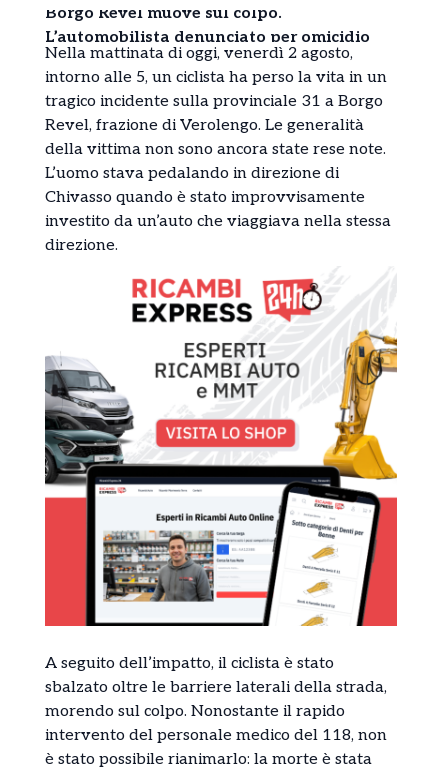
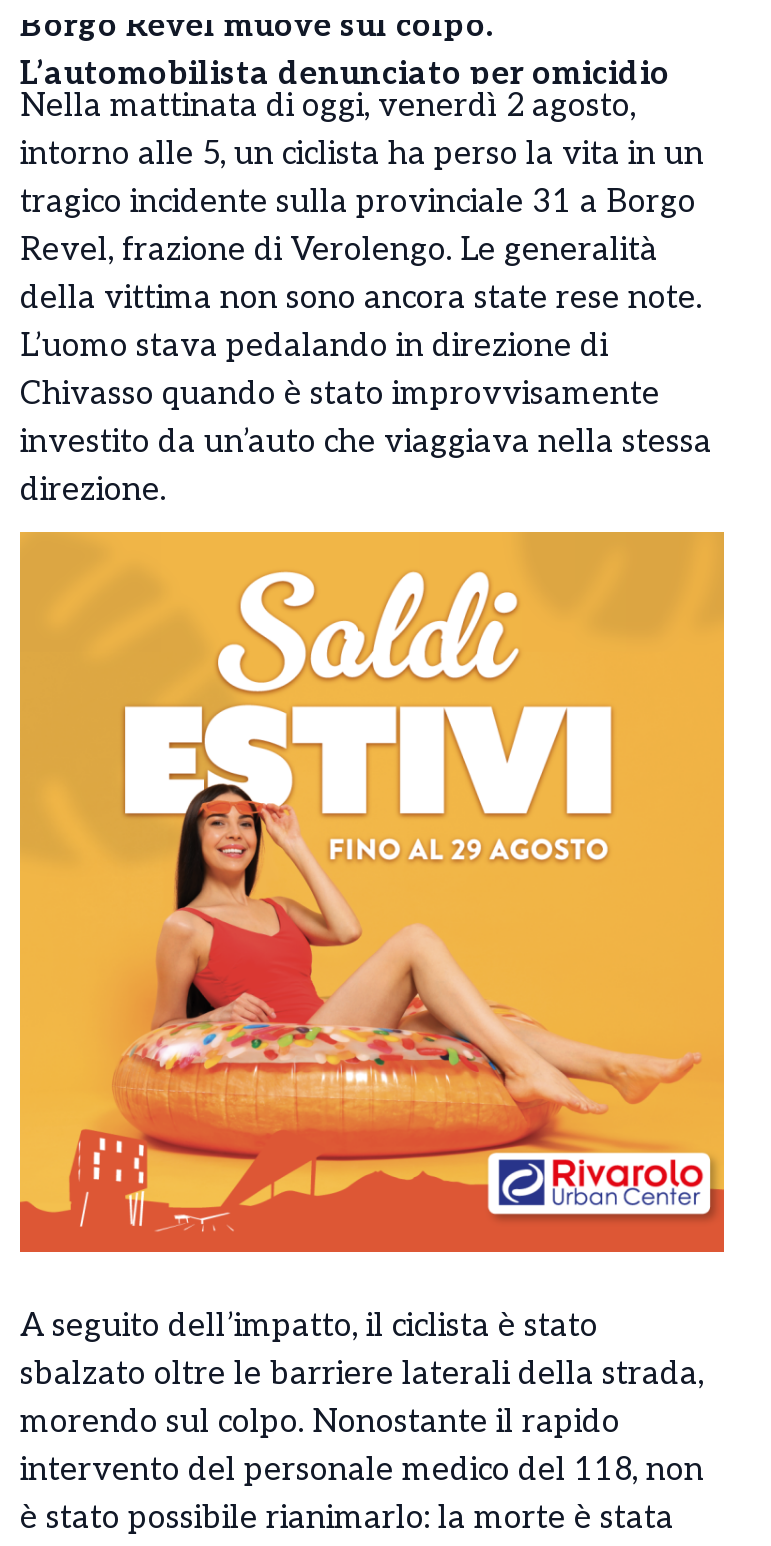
- [image]
+ [image]
